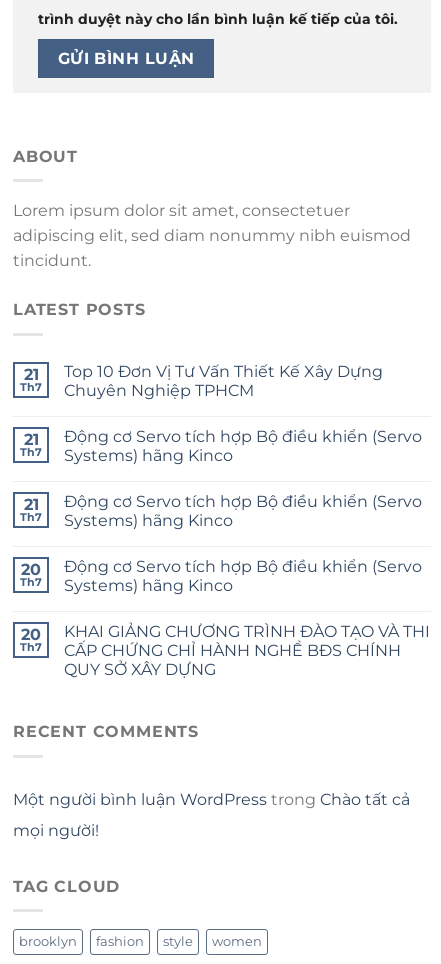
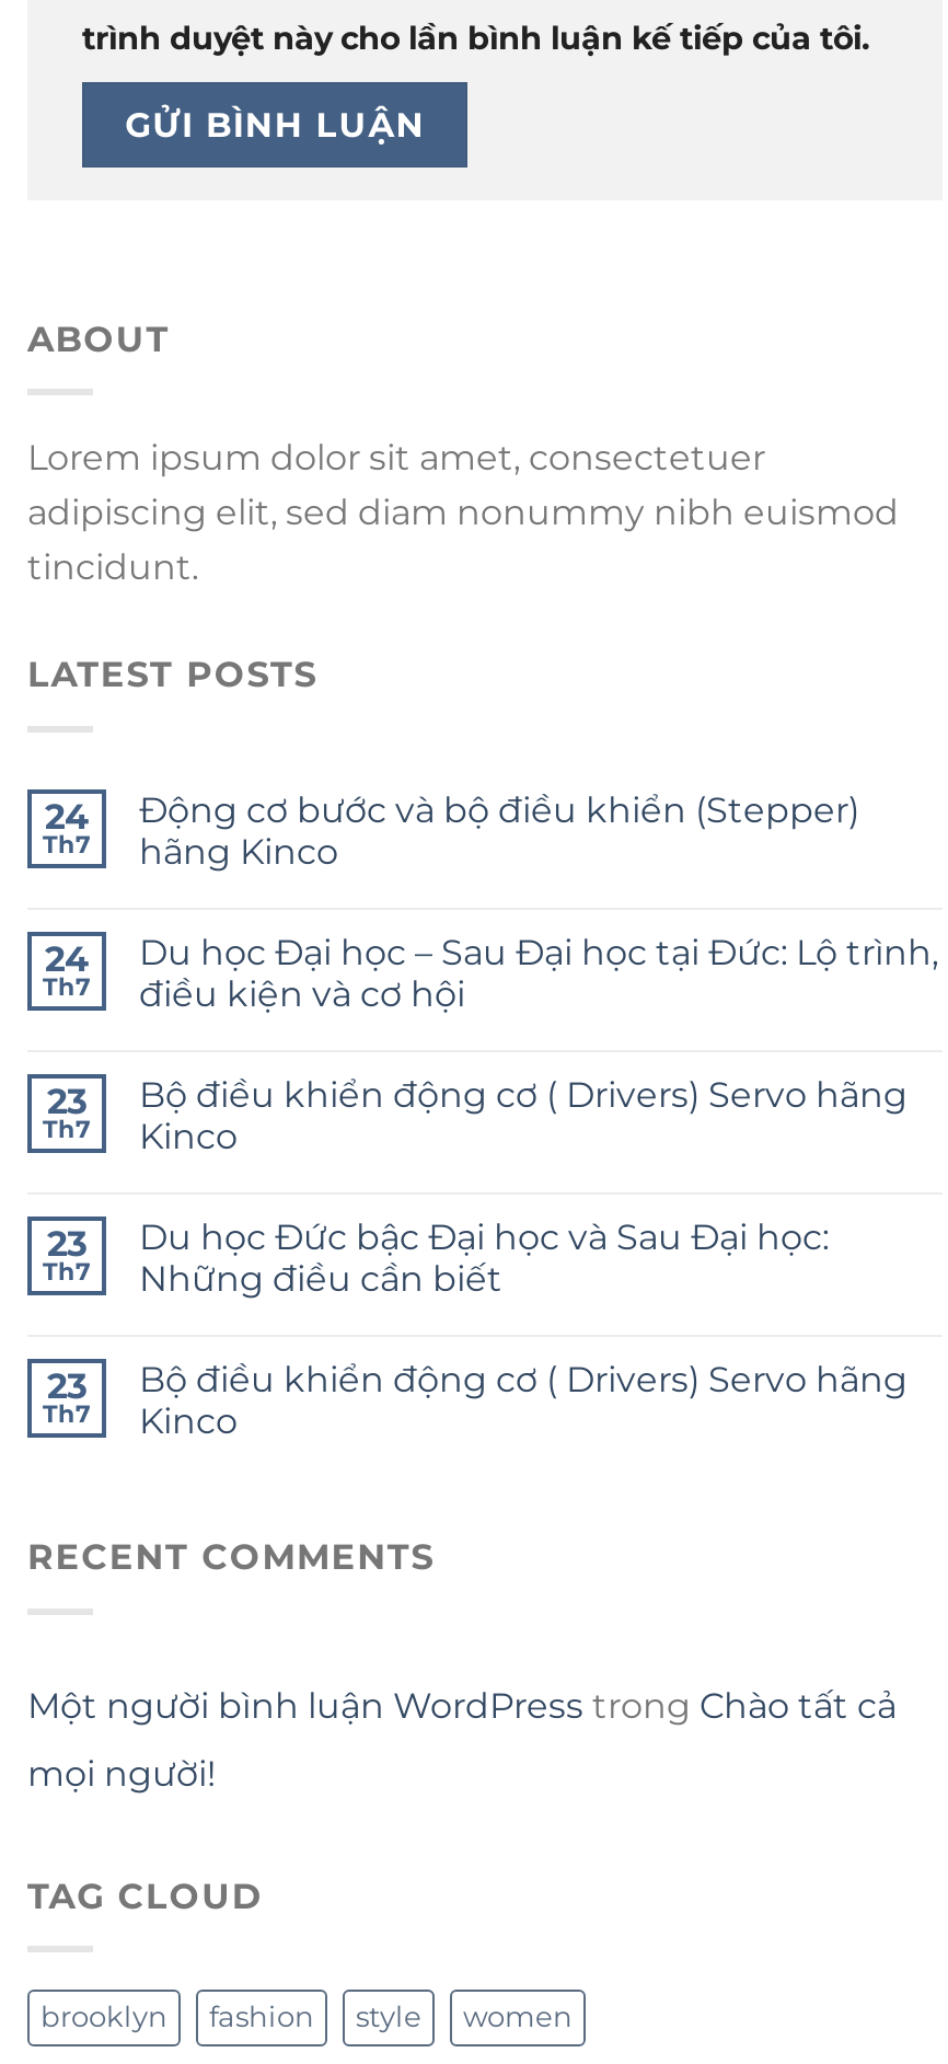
- 21
+ 24

- Top 10 Đơn Vị Tư Vấn Thiết Kế Xây Dựng
- Chuyên Nghiệp TPHCM
+ Động cơ bước và bộ điều khiển (Stepper)
+ hãng Kinco

- 21
+ 24

- Động cơ Servo tích hợp Bộ điều khiển (Servo
- Systems) hãng Kinco
+ Du học Đại học – Sau Đại học tại Đức: Lộ trình,
+ điều kiện và cơ hội

- 21
+ 23

- Động cơ Servo tích hợp Bộ điều khiển (Servo
- Systems) hãng Kinco
+ Bộ điều khiển động cơ ( Drivers) Servo hãng
+ Kinco

- 20
+ 23

- Động cơ Servo tích hợp Bộ điều khiển (Servo
- Systems) hãng Kinco
+ Du học Đức bậc Đại học và Sau Đại học:
+ Những điều cần biết

- 20
+ 23

- KHAI GIẢNG CHƯƠNG TRÌNH ĐÀO TẠO VÀ THI
- CẤP CHỨNG CHỈ HÀNH NGHỀ BĐS CHÍNH
- QUY SỞ XÂY DỰNG
+ Bộ điều khiển động cơ ( Drivers) Servo hãng
+ Kinco
